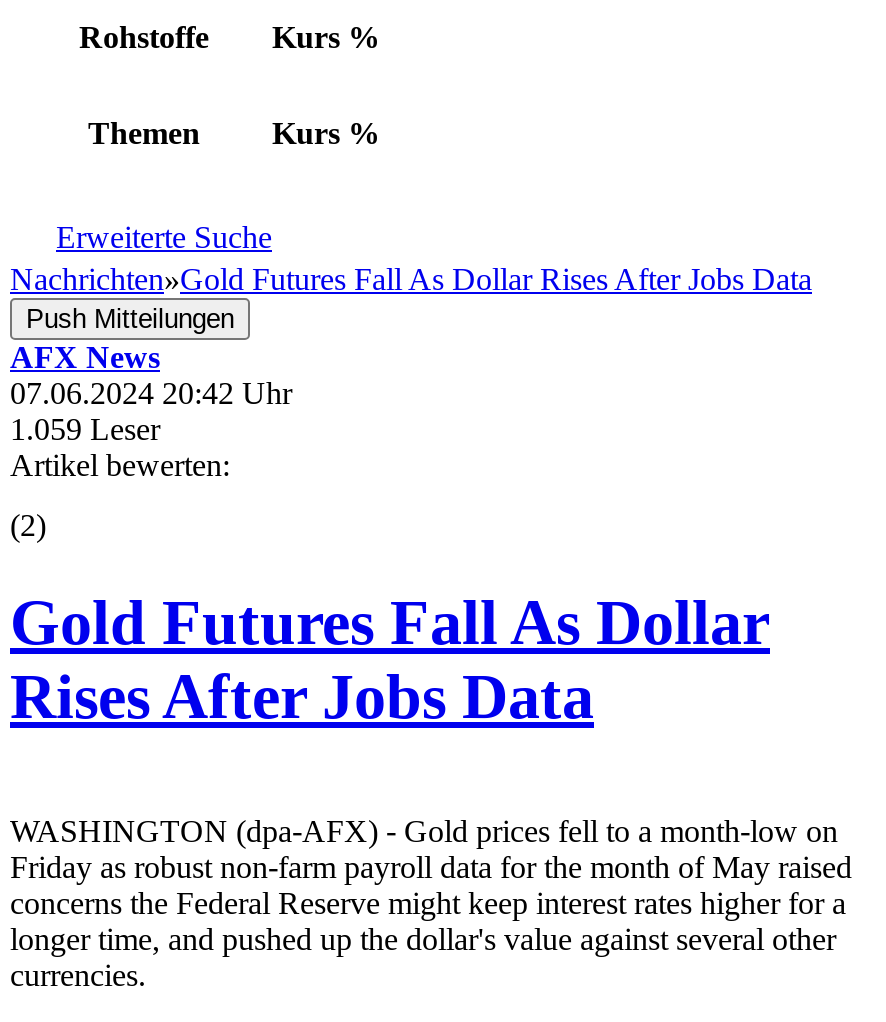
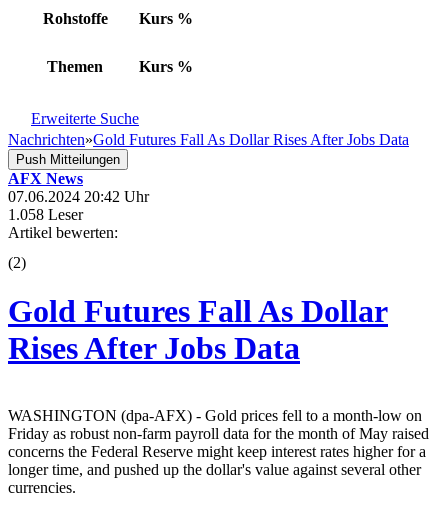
- 1.059 Leser
+ 1.058 Leser
